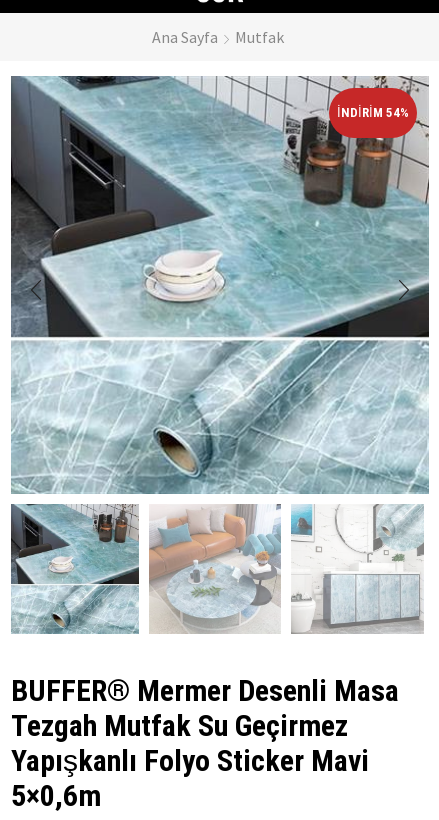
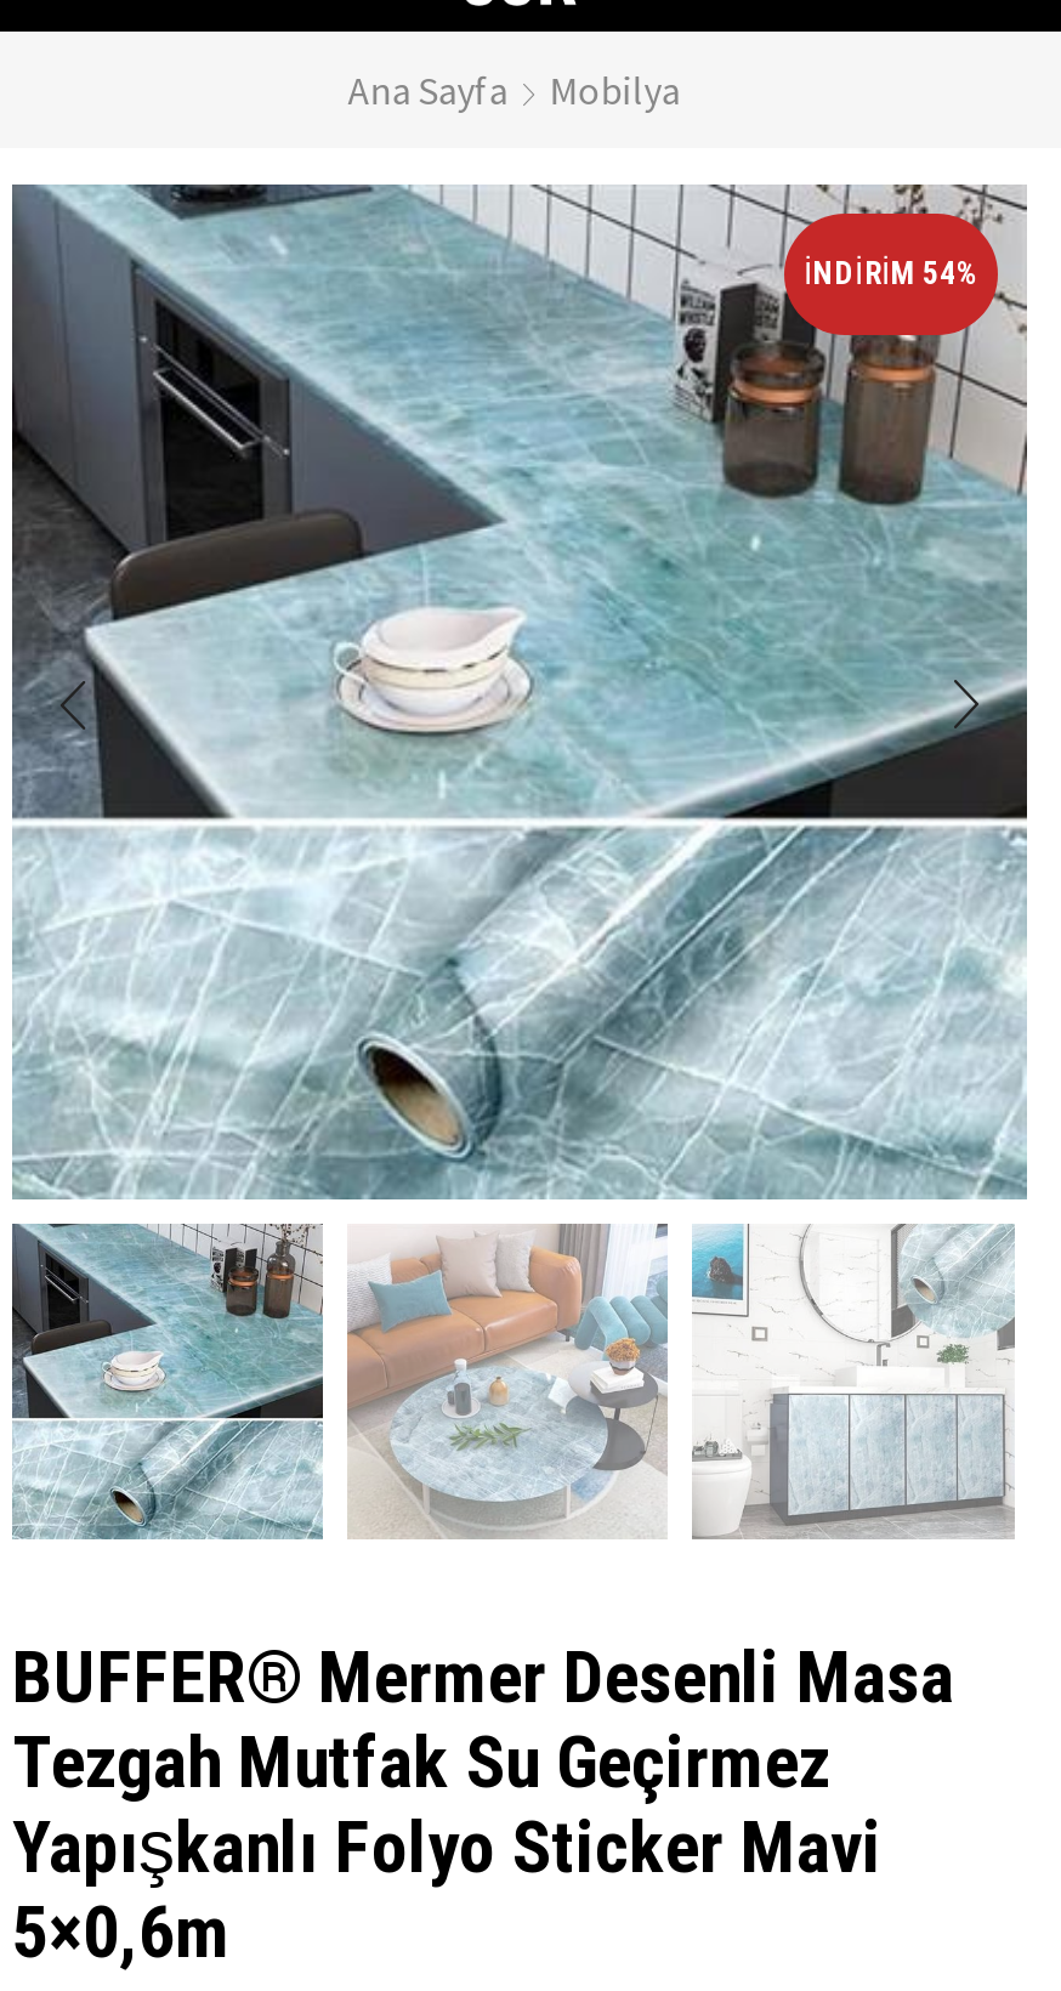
- Mutfak
+ Mobilya
